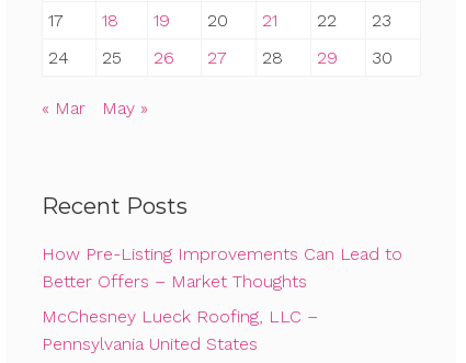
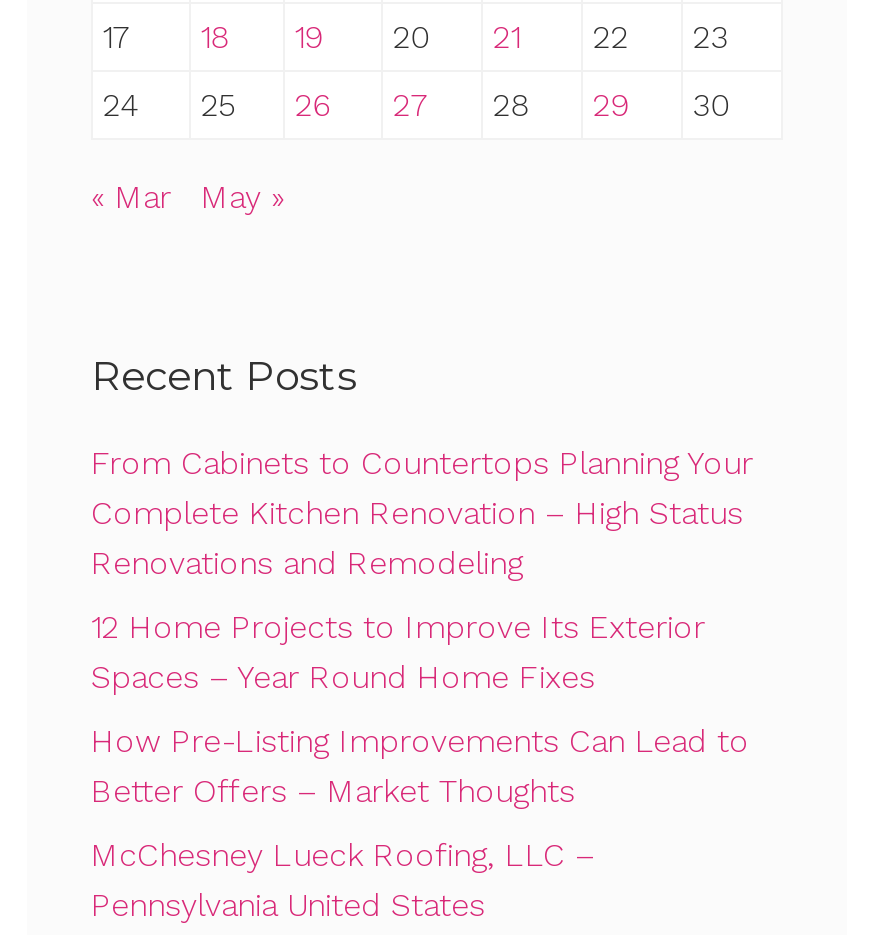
+ From Cabinets to Countertops Planning Your
+ Complete Kitchen Renovation – High Status
+ Renovations and Remodeling
+ 12 Home Projects to Improve Its Exterior
+ Spaces – Year Round Home Fixes
